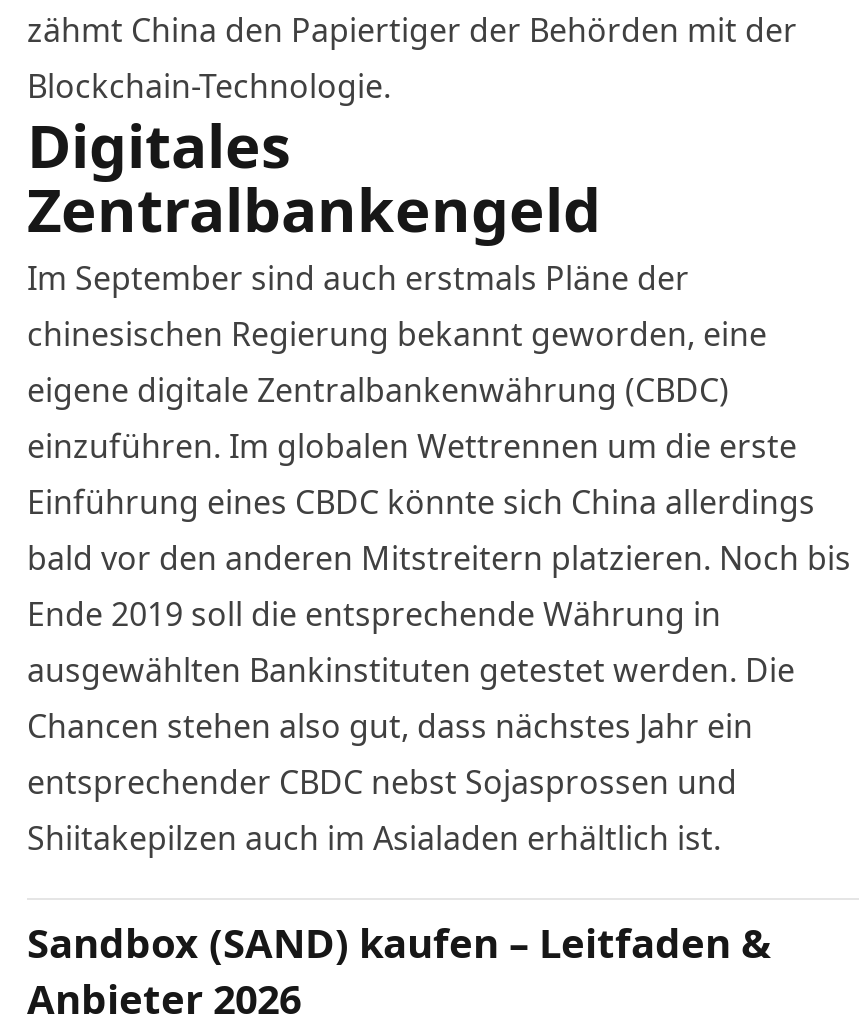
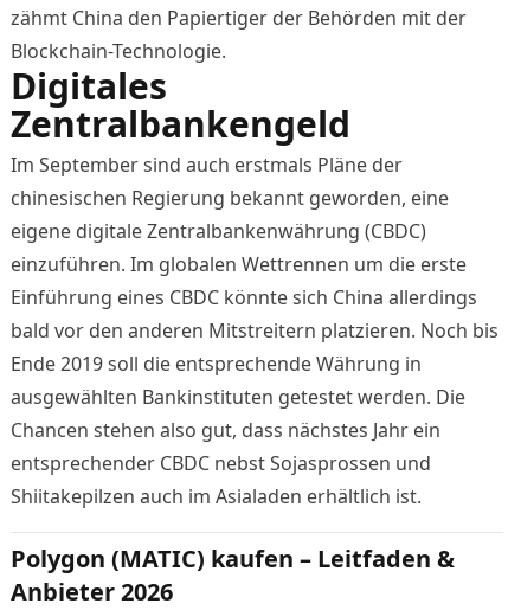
- Sandbox (SAND) kaufen – Leitfaden &
+ Polygon (MATIC) kaufen – Leitfaden &
